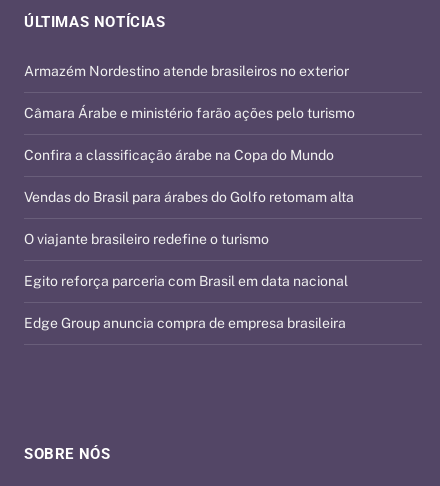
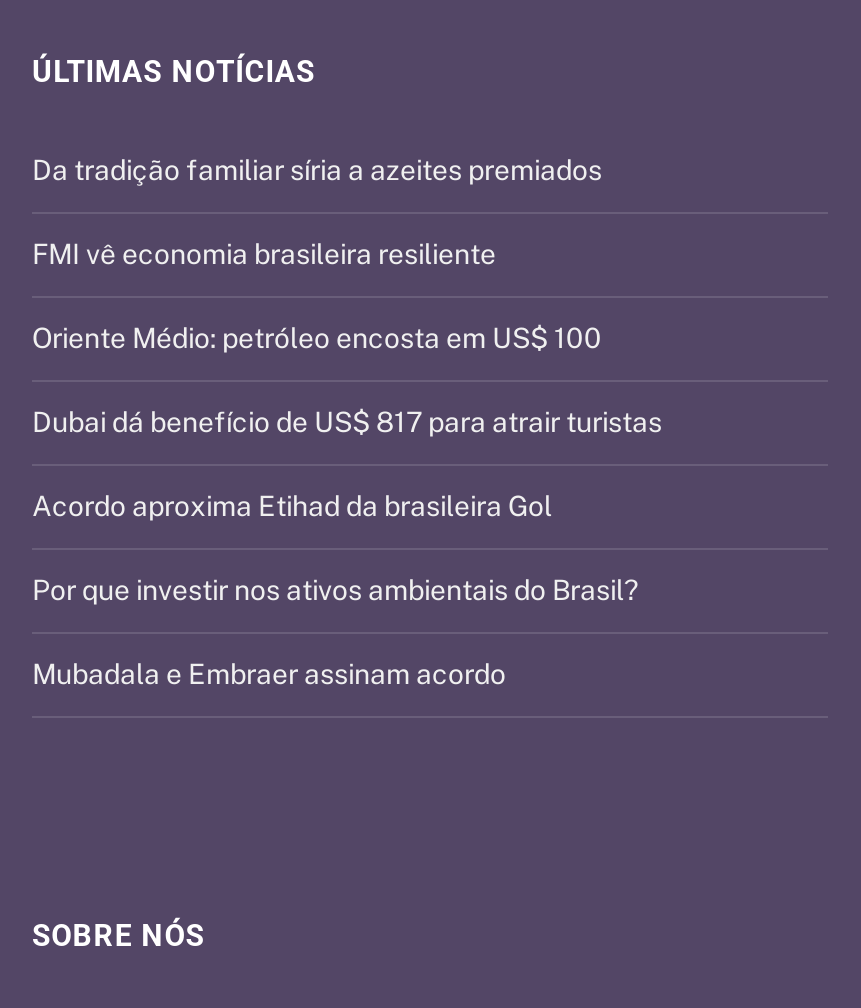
- Armazém Nordestino atende brasileiros no exterior
+ Da tradição familiar síria a azeites premiados

- Câmara Árabe e ministério farão ações pelo turismo
+ FMI vê economia brasileira resiliente

- Confira a classificação árabe na Copa do Mundo
+ Oriente Médio: petróleo encosta em US$ 100

- Vendas do Brasil para árabes do Golfo retomam alta
+ Dubai dá benefício de US$ 817 para atrair turistas

- O viajante brasileiro redefine o turismo
+ Acordo aproxima Etihad da brasileira Gol

- Egito reforça parceria com Brasil em data nacional
+ Por que investir nos ativos ambientais do Brasil?

- Edge Group anuncia compra de empresa brasileira
+ Mubadala e Embraer assinam acordo
